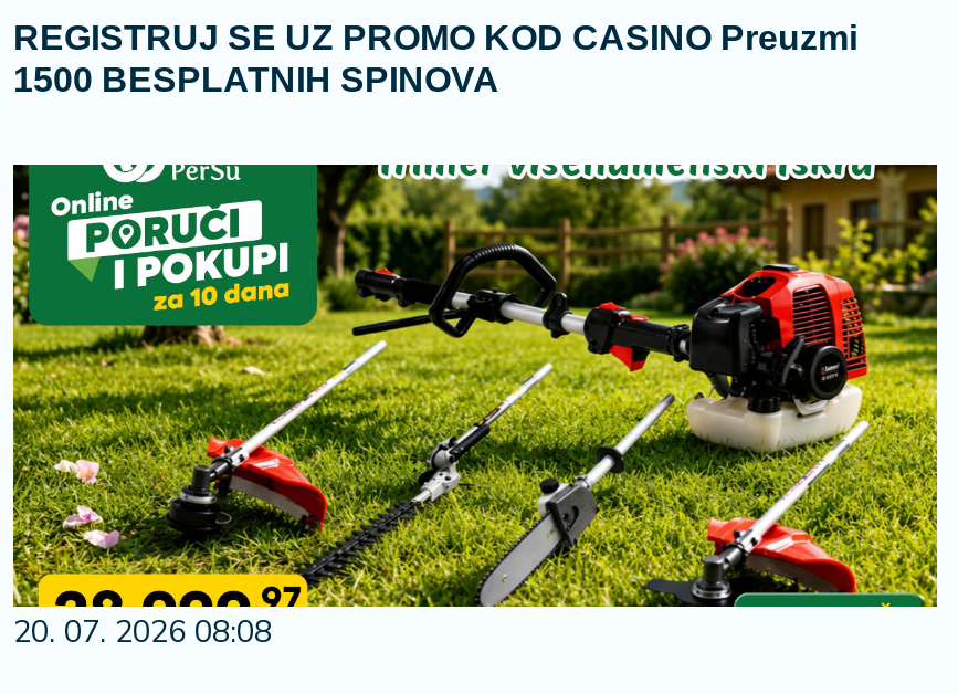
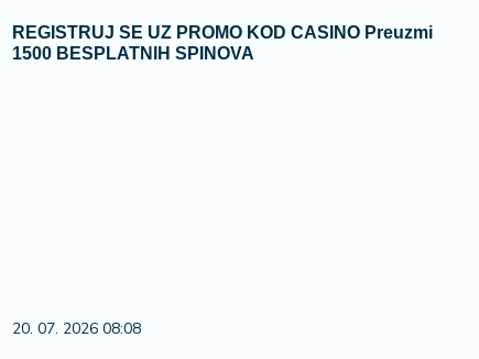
- [image]
